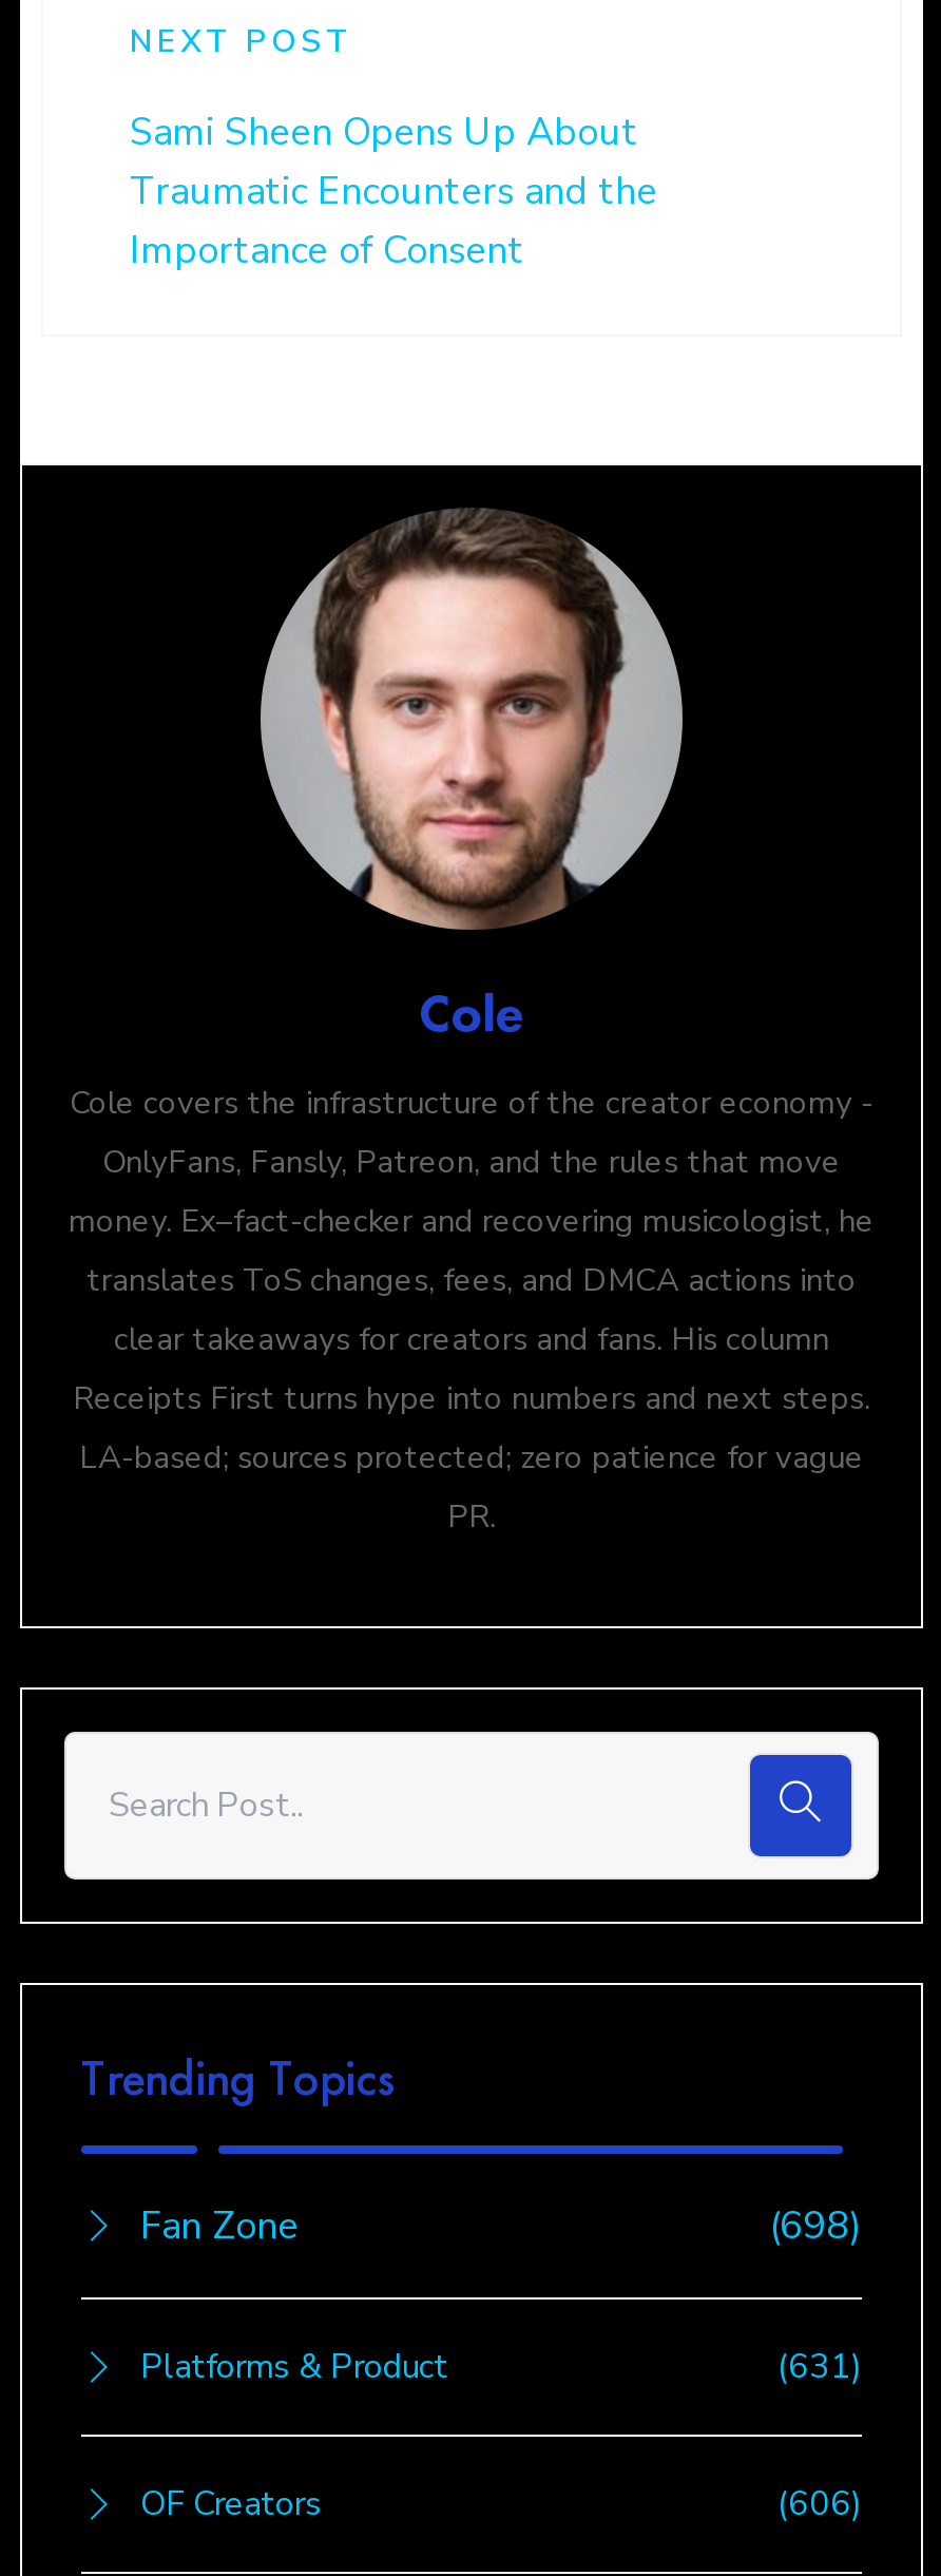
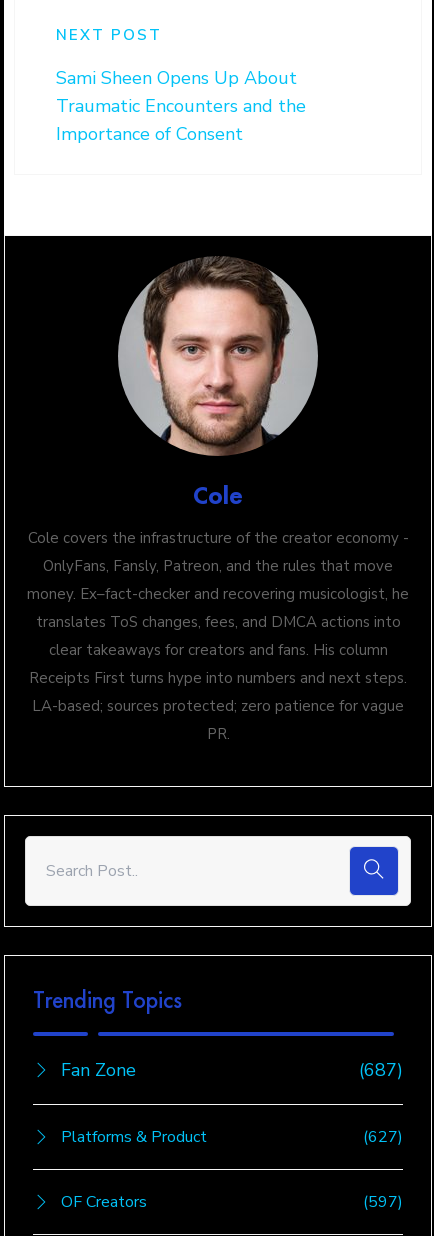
- (698)
+ (687)

- (631)
+ (627)

- (606)
+ (597)
